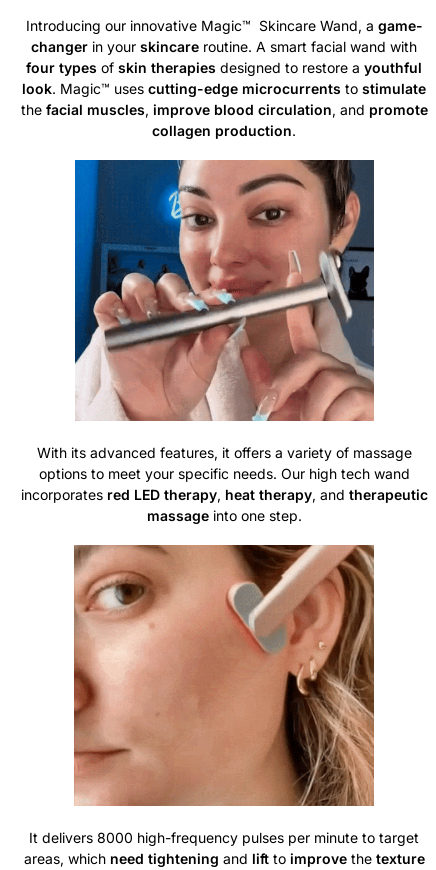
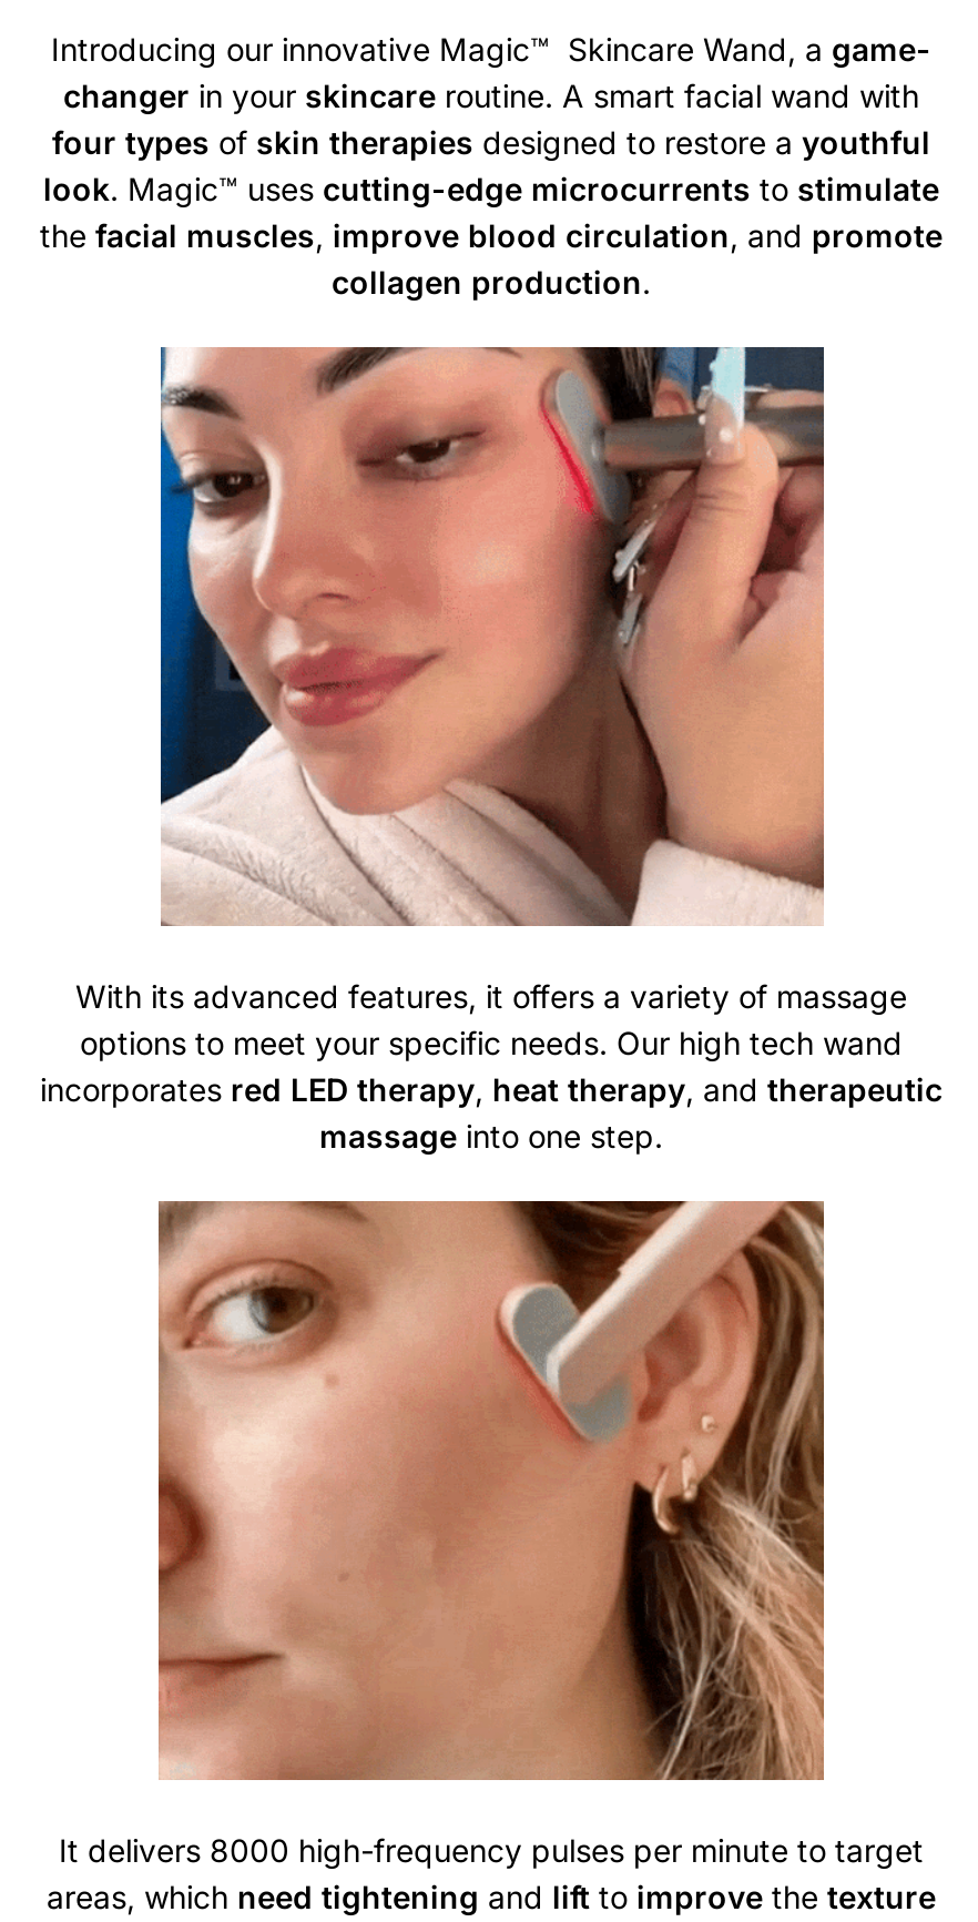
- [image]
+ [image]
